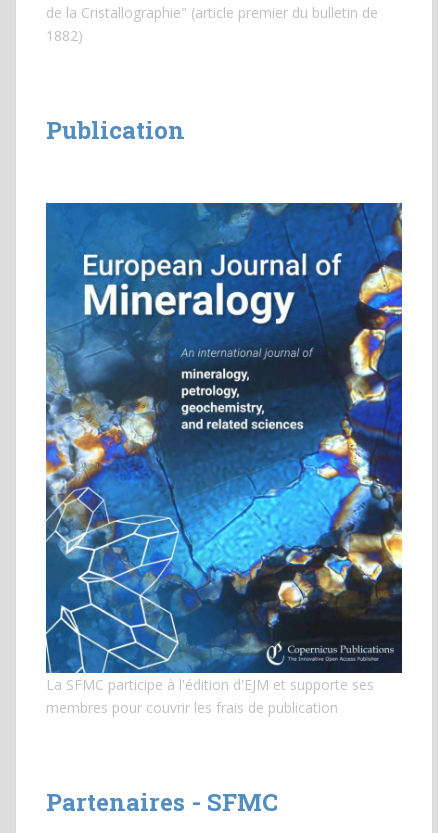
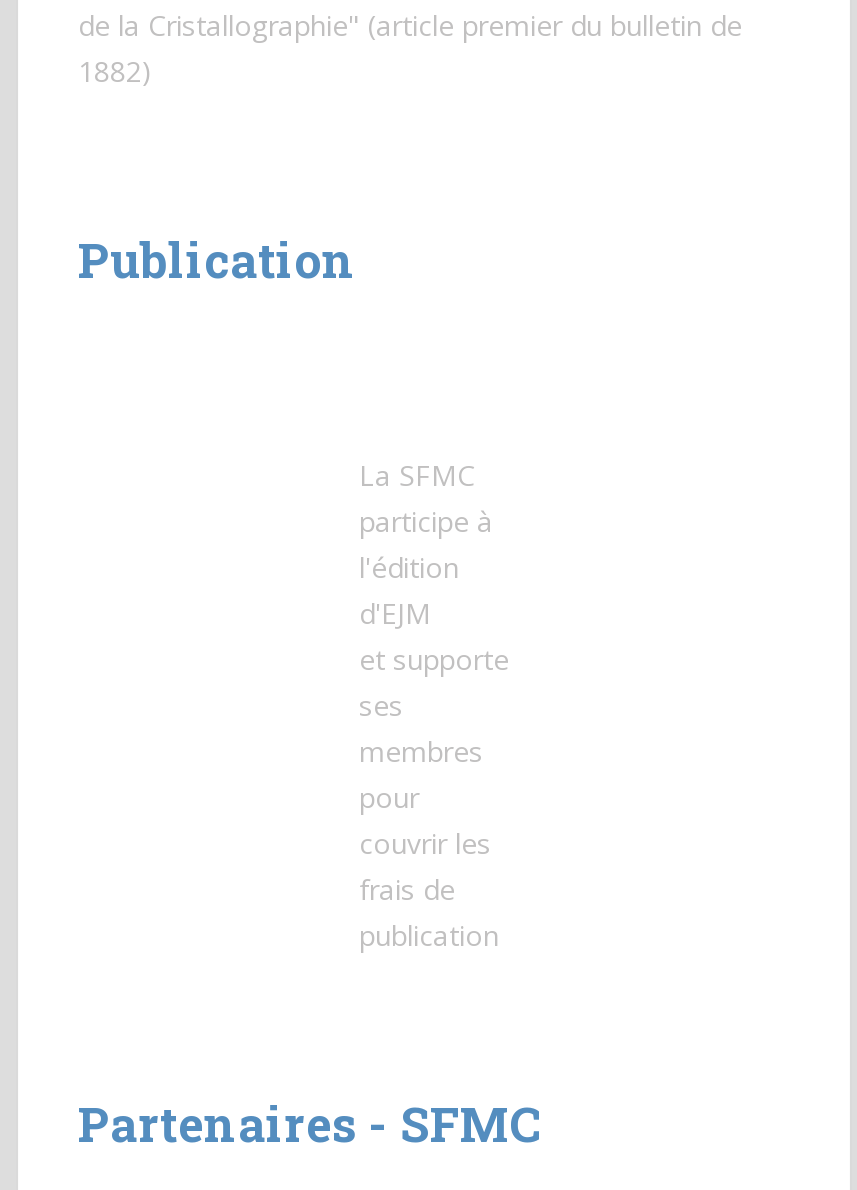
- [image]
